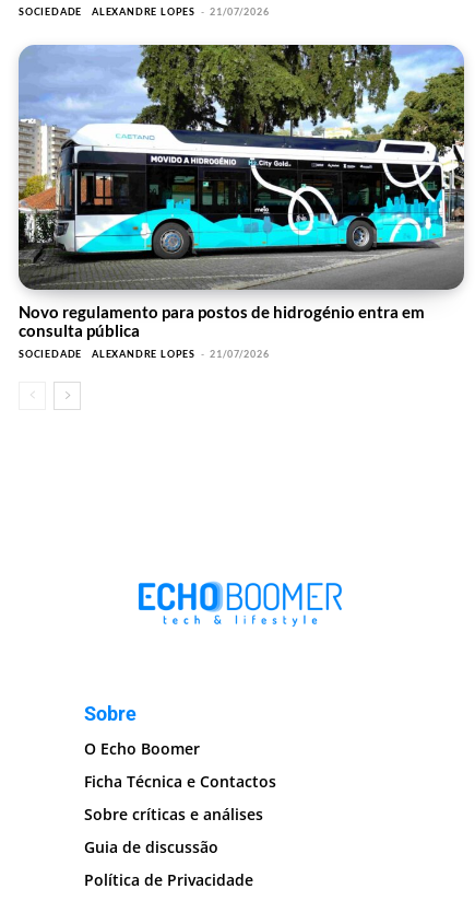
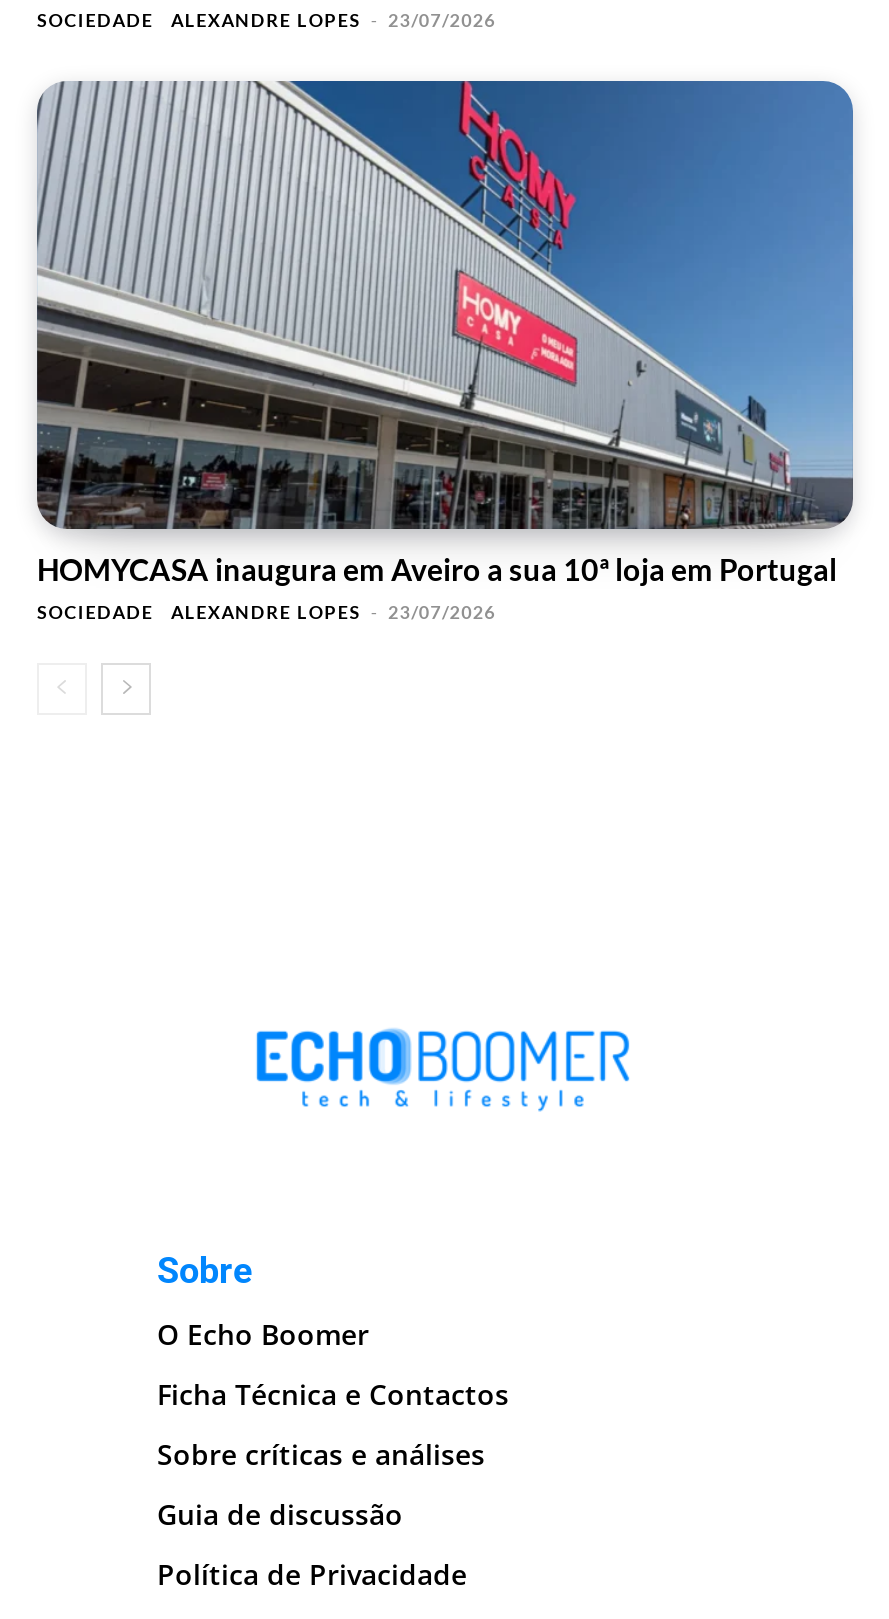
- ALEXANDRE LOPES - 21/07/2026
+ ALEXANDRE LOPES - 23/07/2026

- [image]
- Novo regulamento para postos de hidrogénio entra em
- consulta pública
+ [image]
+ HOMYCASA inaugura em Aveiro a sua 10ª loja em Portugal

- ALEXANDRE LOPES - 21/07/2026
+ ALEXANDRE LOPES - 23/07/2026
